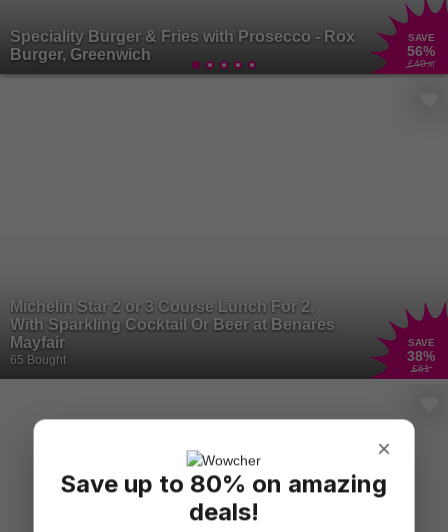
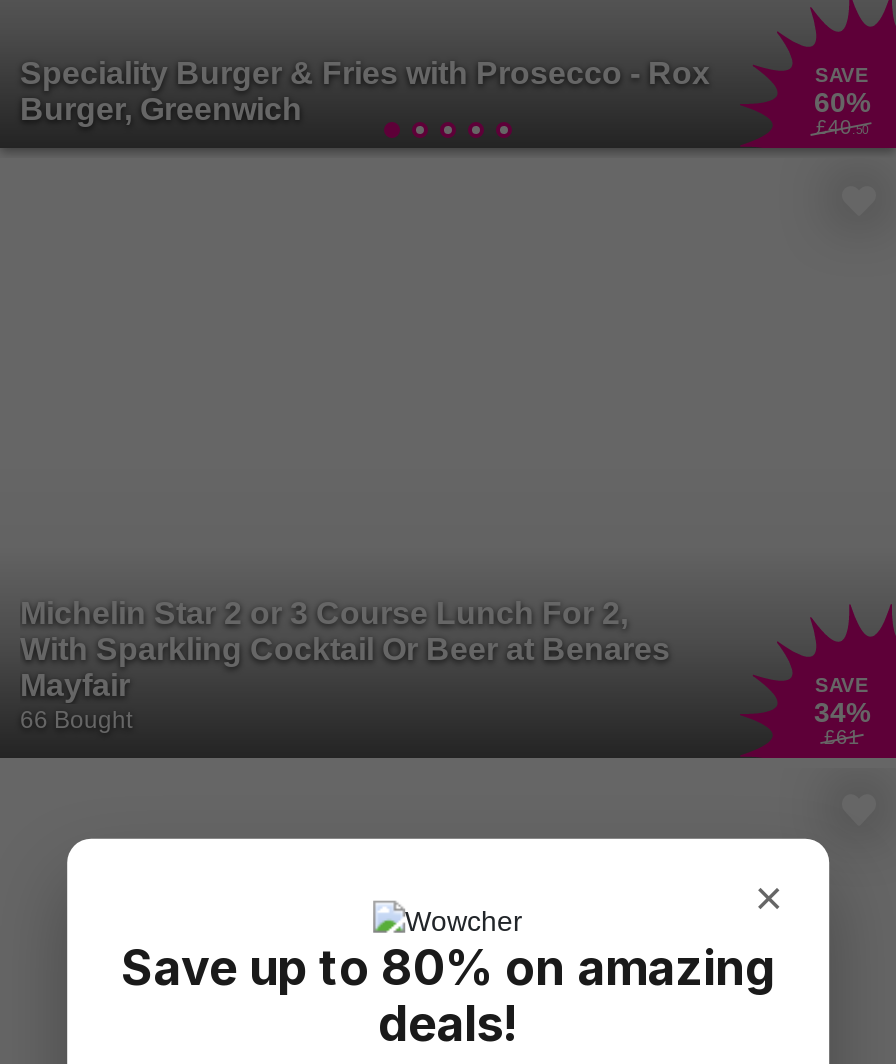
- 56%
+ 60%

- 65 Bought
+ 66 Bought

- 38%
+ 34%
